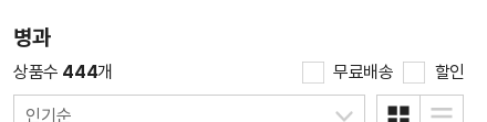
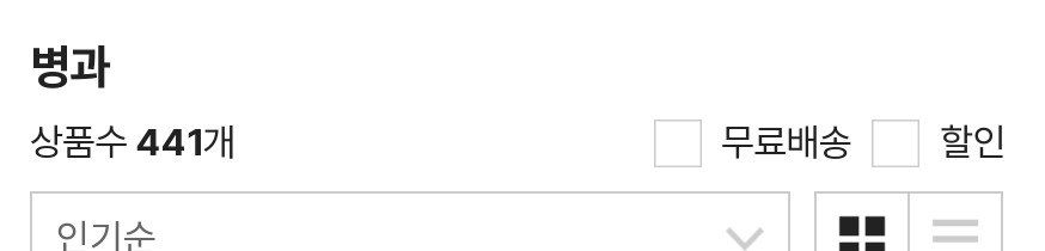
- 상품수 444개
+ 상품수 441개
